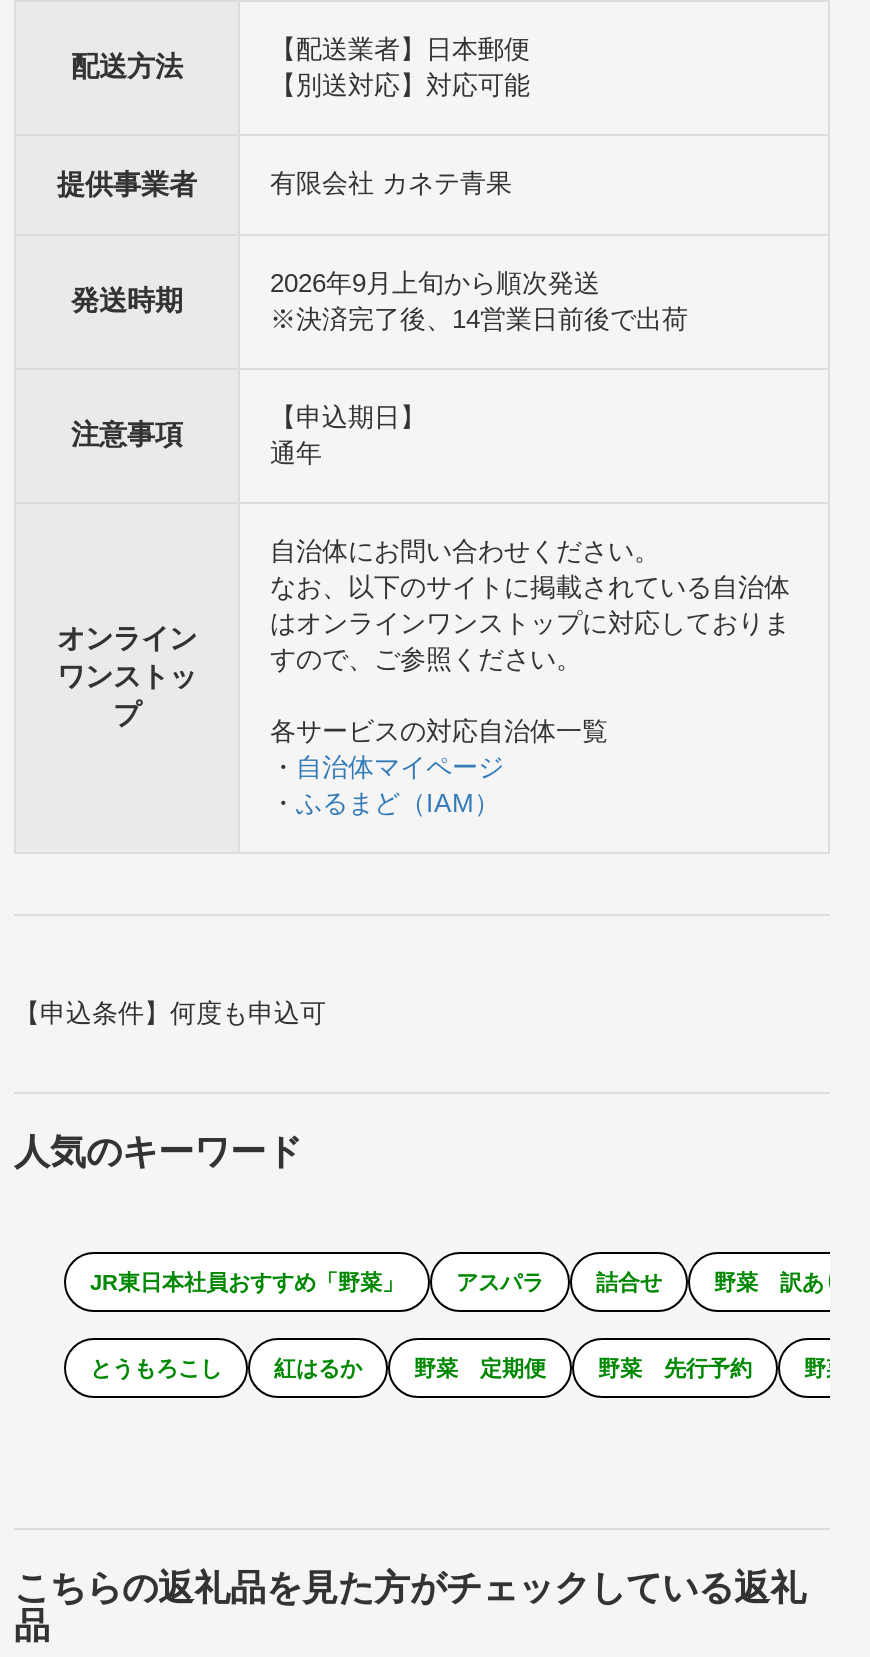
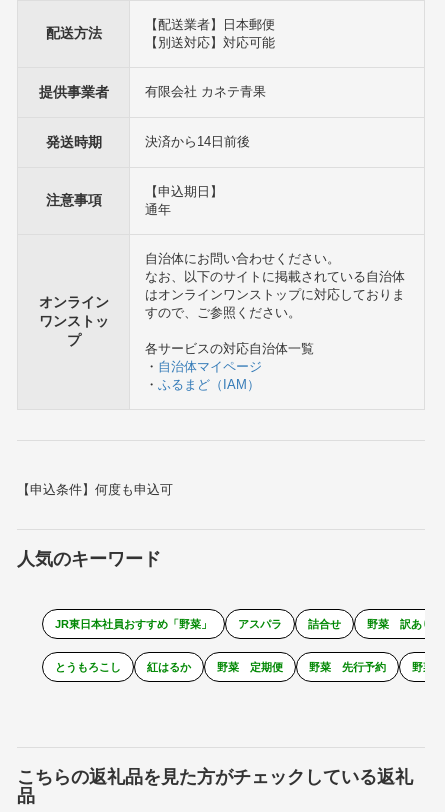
- 2026年9月上旬から順次発送
- ※決済完了後、14営業日前後で出荷
+ 決済から14日前後
